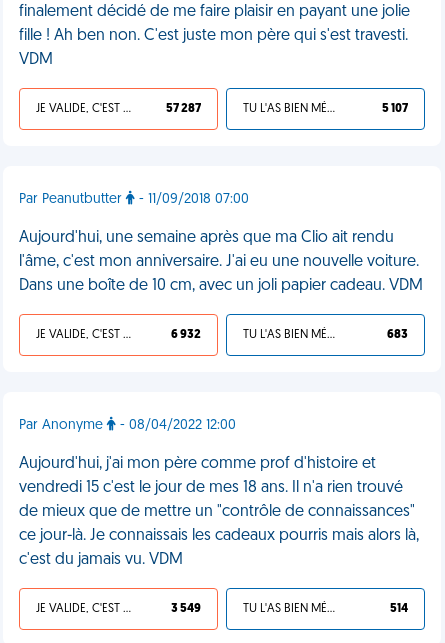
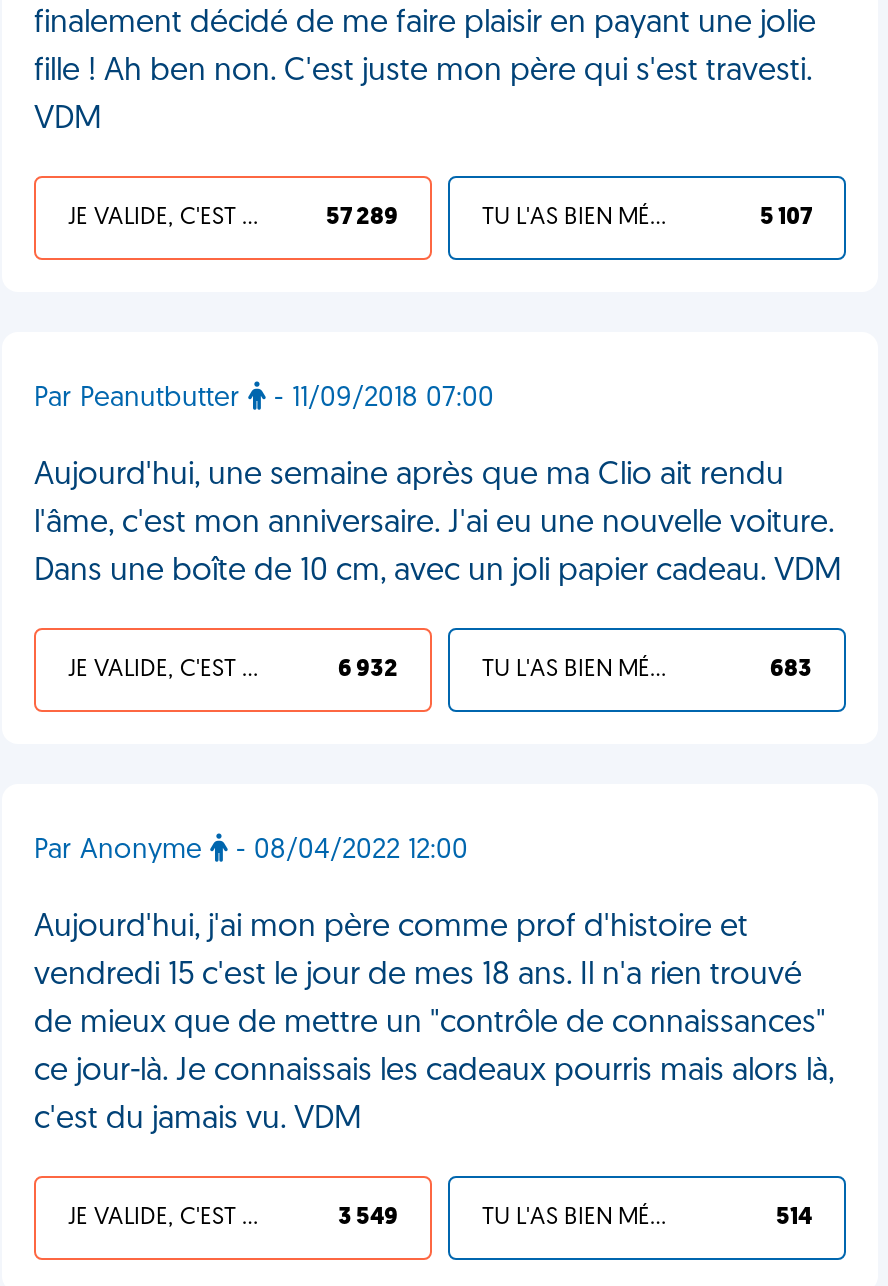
- 57 287
+ 57 289
